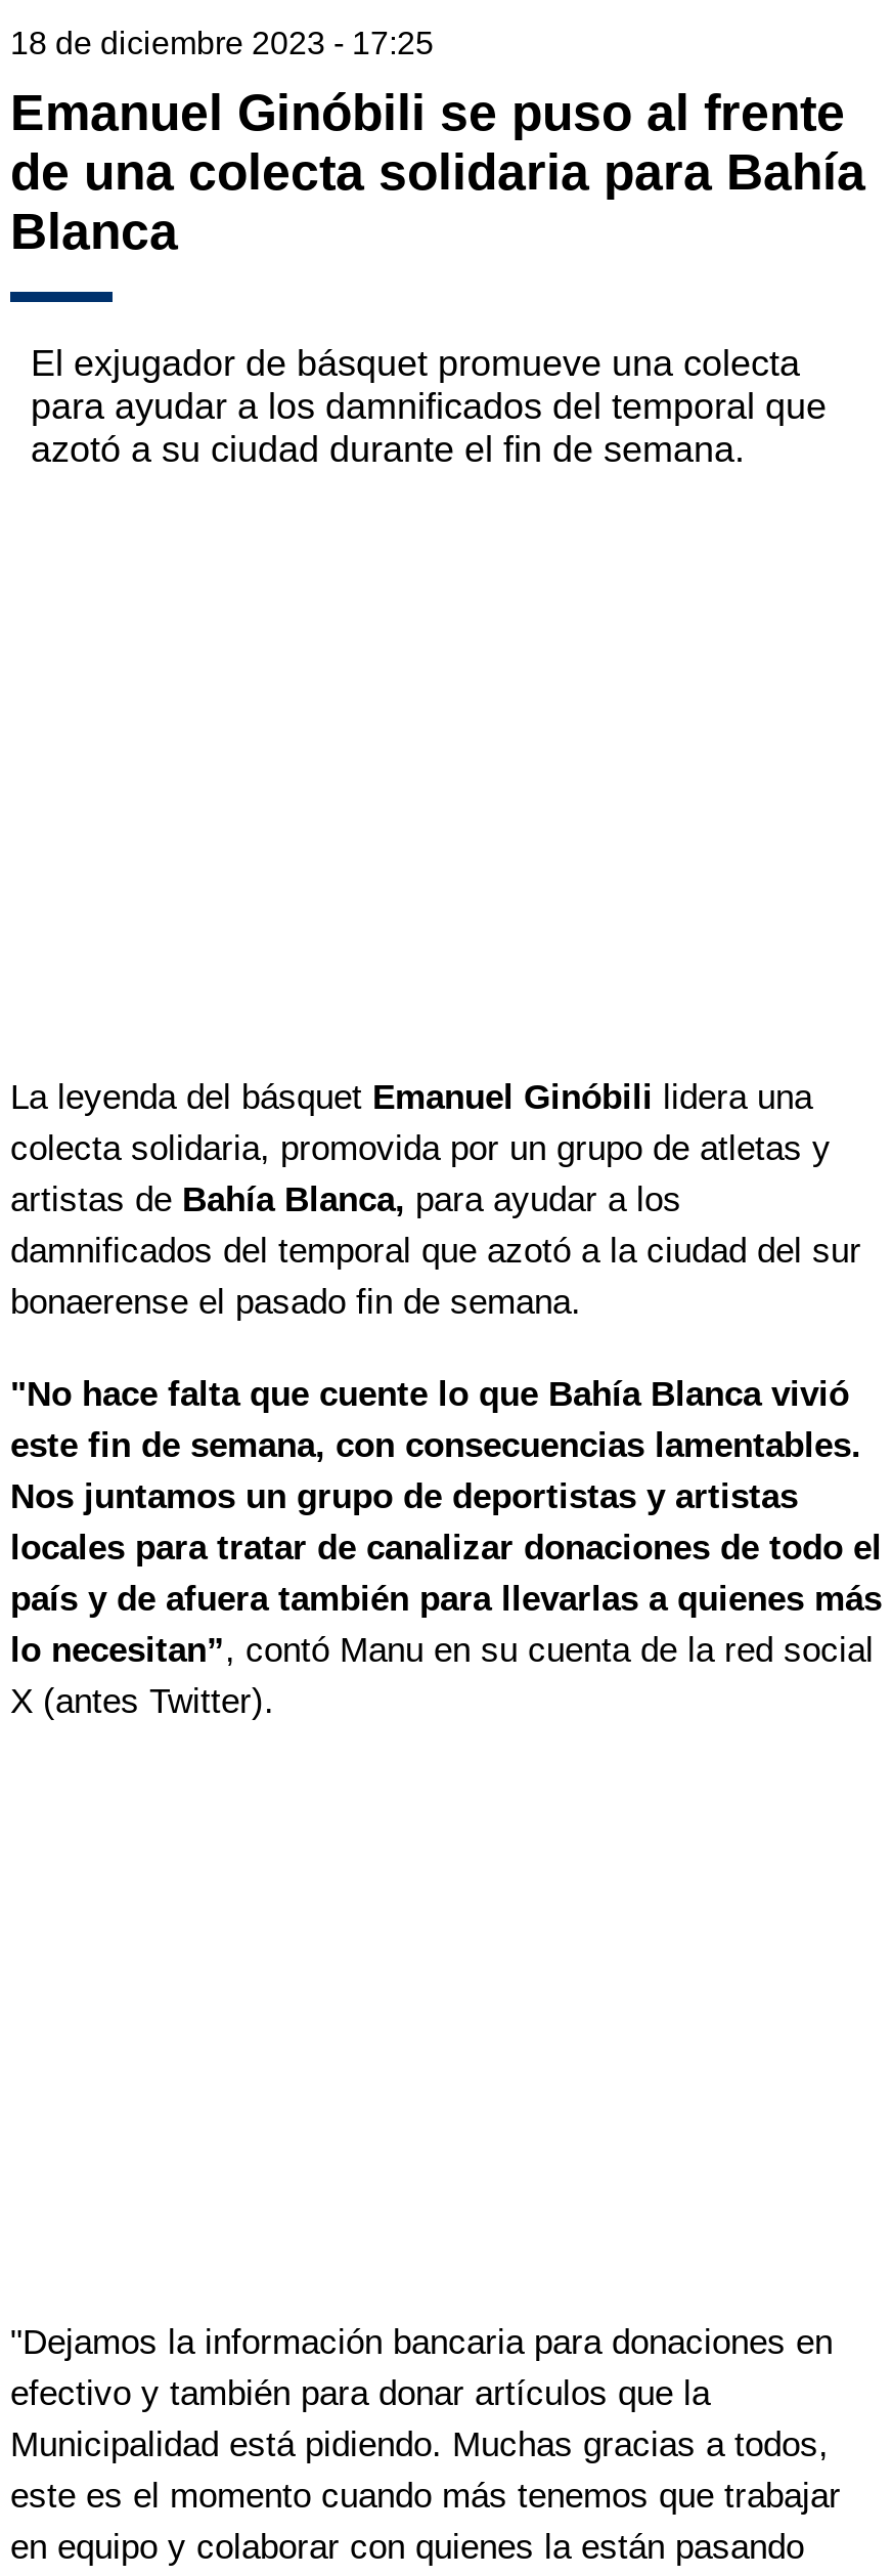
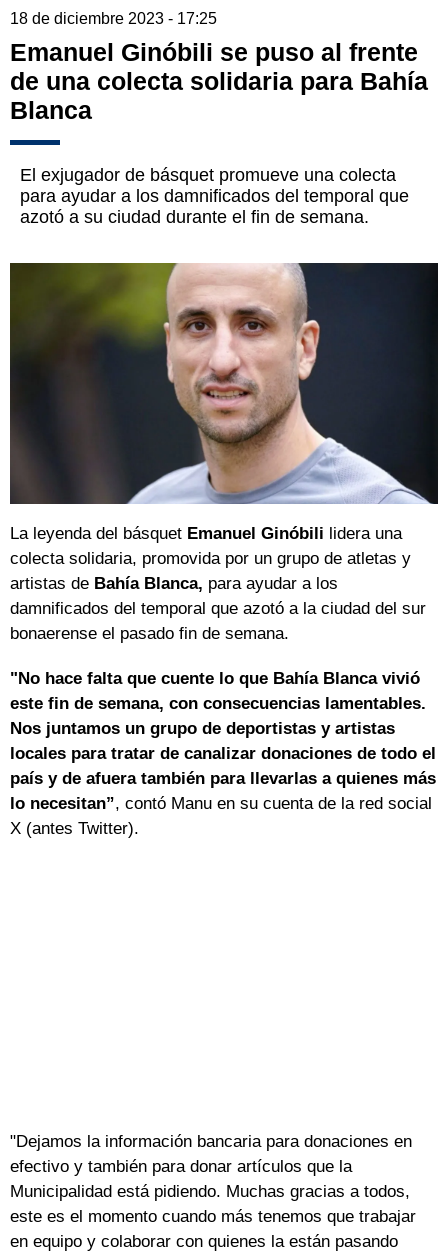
+ [image]
